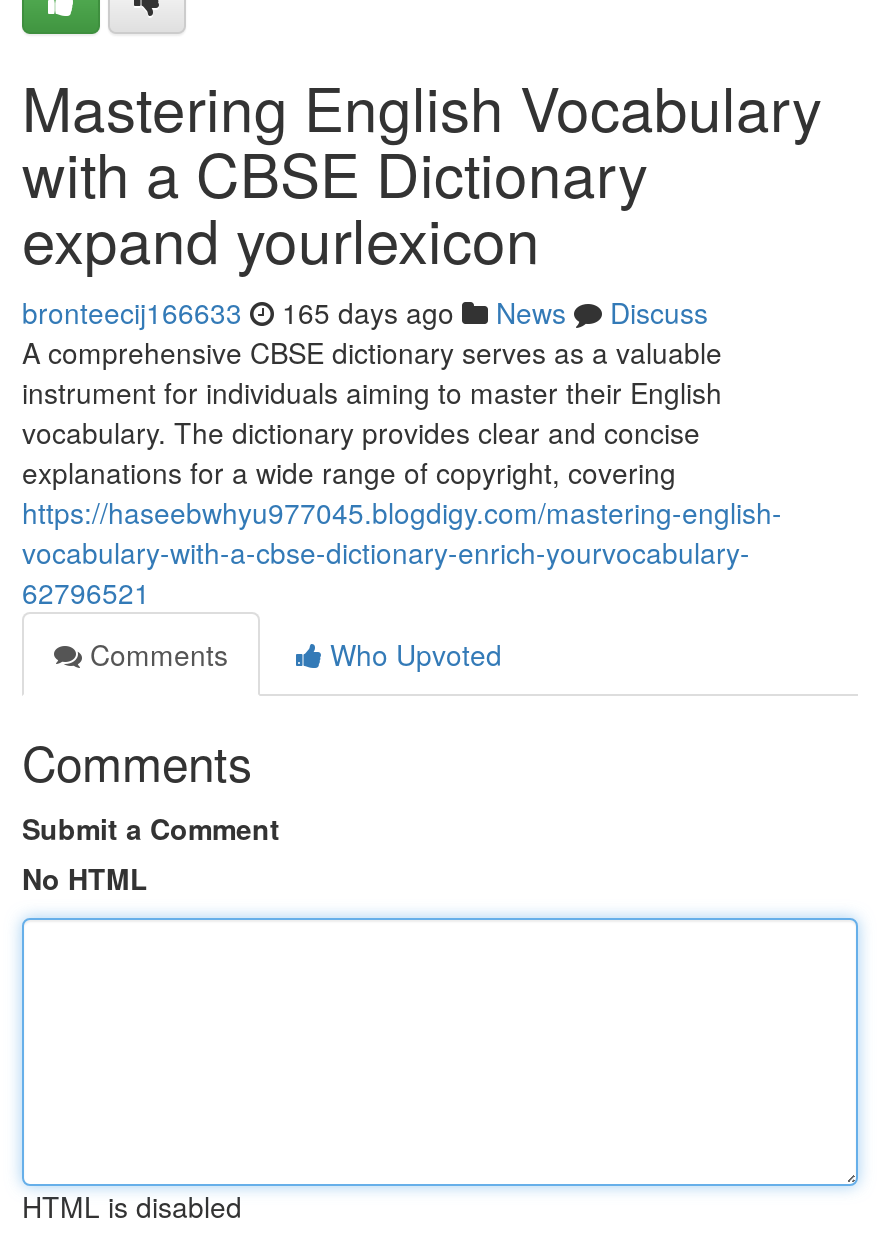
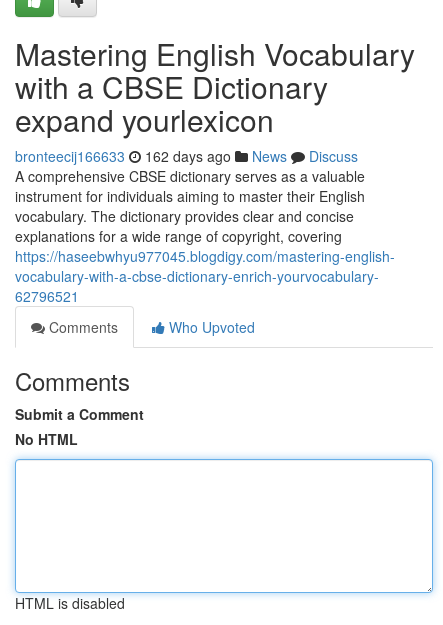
- bronteecij166633 165 days ago News Discuss
+ bronteecij166633 162 days ago News Discuss
